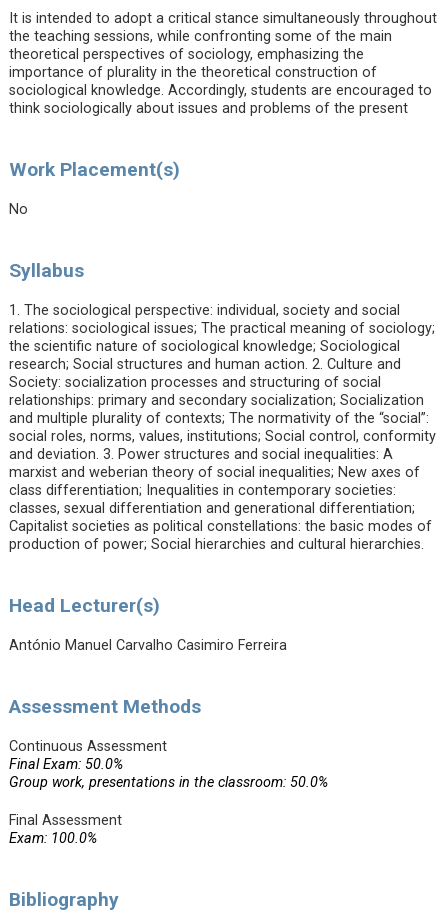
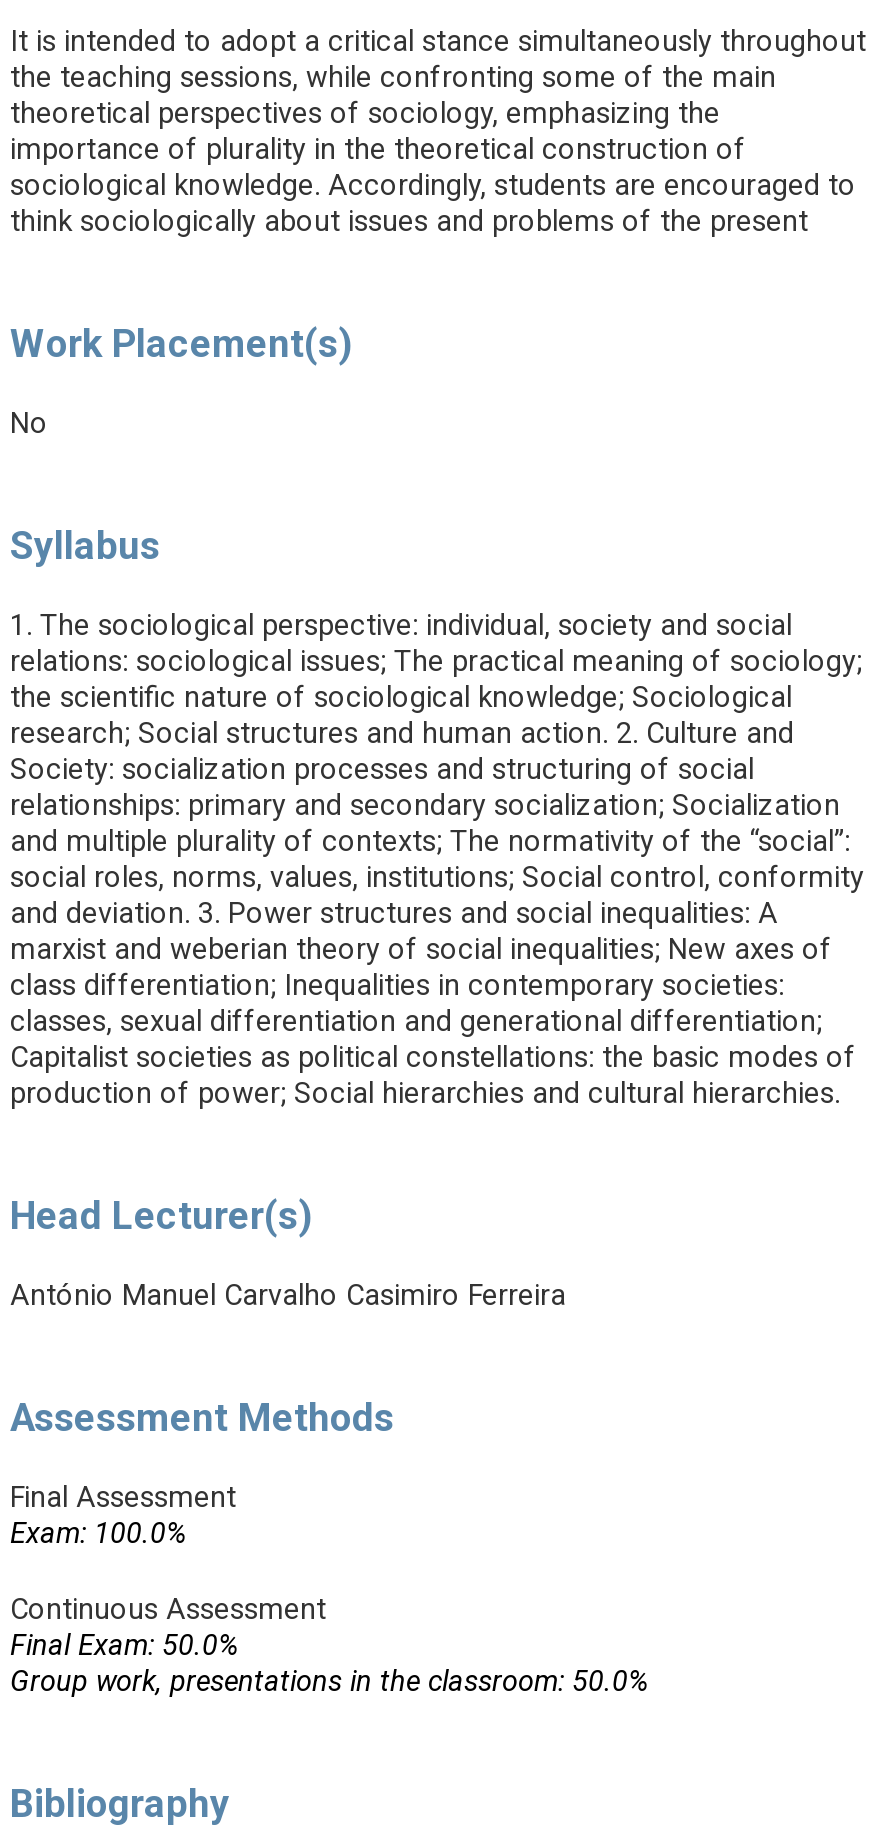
moved down: Continuous Assessment | Final Exam: 50.0% | Group work, presentations in the classroom: 50.0%

moved up: Final Assessment | Exam: 100.0%
